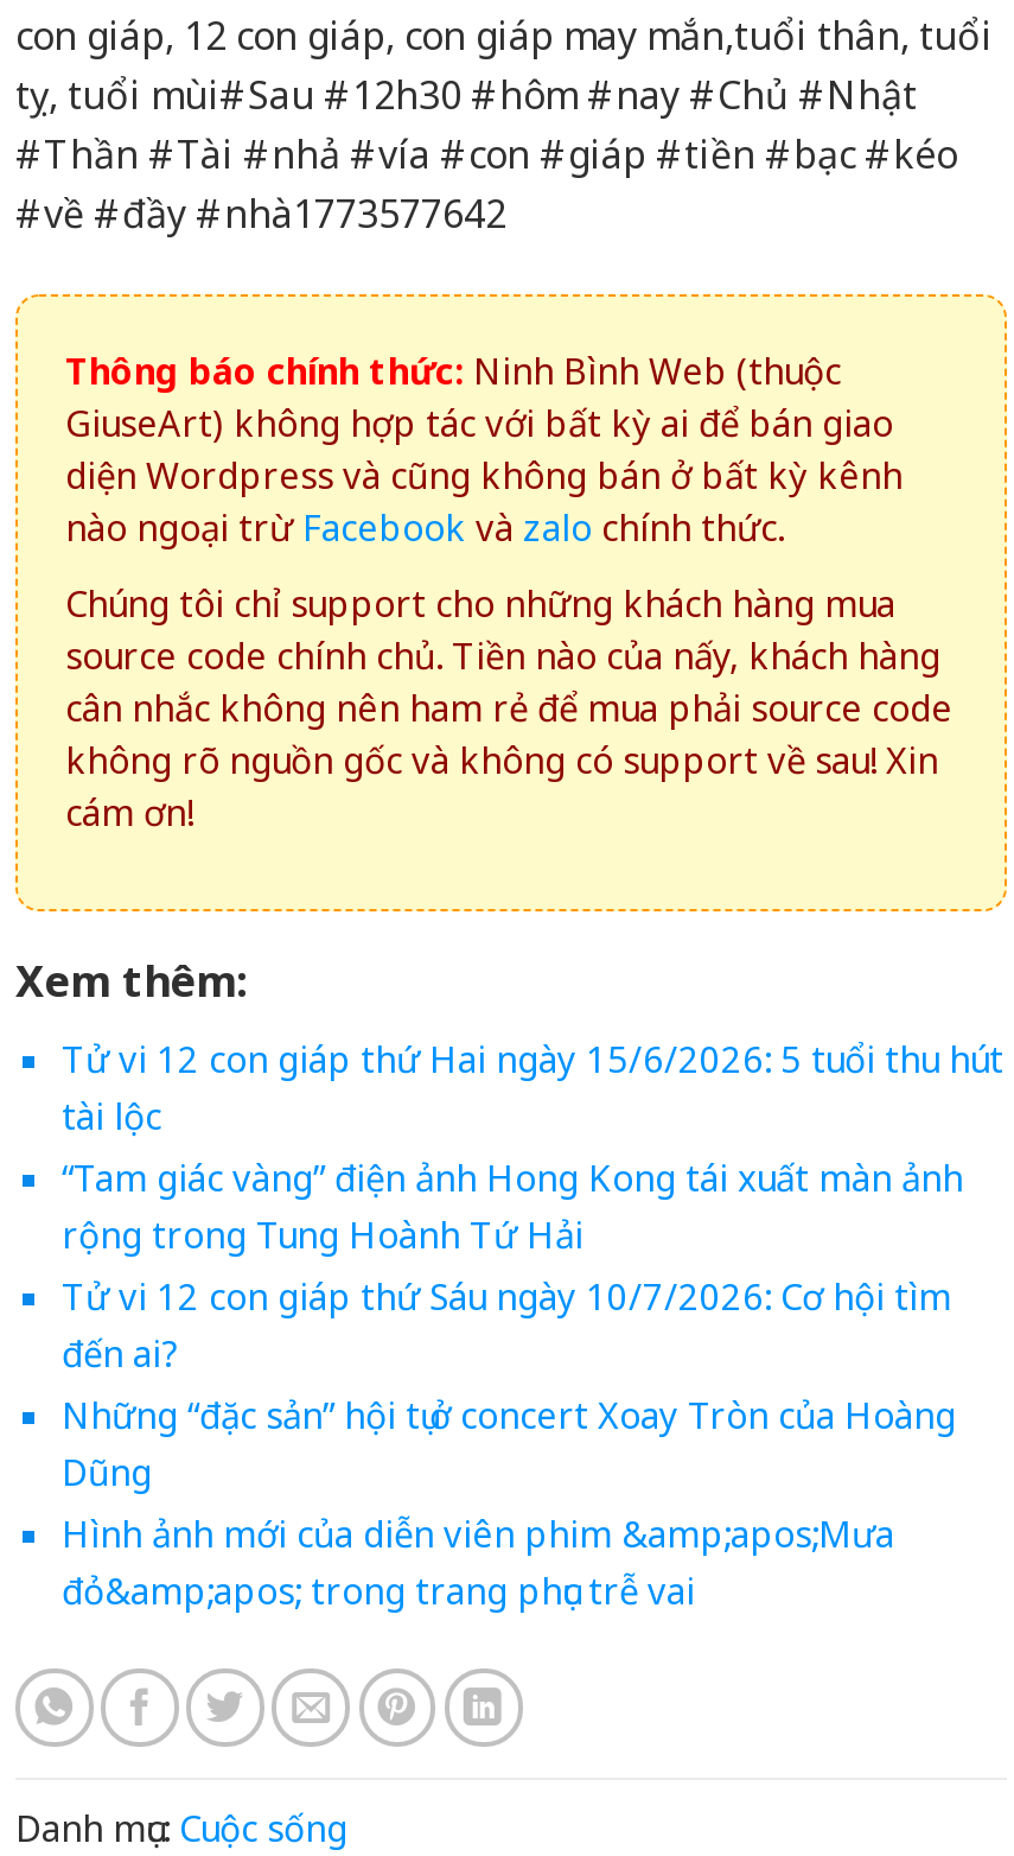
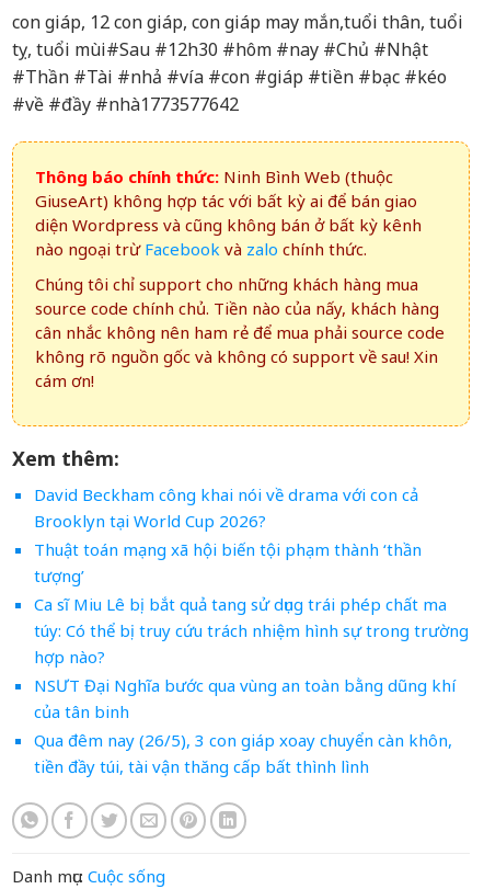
- Tử vi 12 con giáp thứ Hai ngày 15/6/2026: 5 tuổi thu hút
- tài lộc
- “Tam giác vàng” điện ảnh Hong Kong tái xuất màn ảnh
- rộng trong Tung Hoành Tứ Hải
- Tử vi 12 con giáp thứ Sáu ngày 10/7/2026: Cơ hội tìm
- đến ai?
- Những “đặc sản” hội tụ ở concert Xoay Tròn của Hoàng
- Dũng
- Hình ảnh mới của diễn viên phim &amp;apos;Mưa
- đỏ&amp;apos; trong trang phục trễ vai
+ David Beckham công khai nói về drama với con cả
+ Brooklyn tại World Cup 2026?
+ Thuật toán mạng xã hội biến tội phạm thành ‘thần
+ tượng’
+ Ca sĩ Miu Lê bị bắt quả tang sử dụng trái phép chất ma
+ túy: Có thể bị truy cứu trách nhiệm hình sự trong trường
+ hợp nào?
+ NSƯT Đại Nghĩa bước qua vùng an toàn bằng dũng khí
+ của tân binh
+ Qua đêm nay (26/5), 3 con giáp xoay chuyển càn khôn,
+ tiền đầy túi, tài vận thăng cấp bất thình lình
